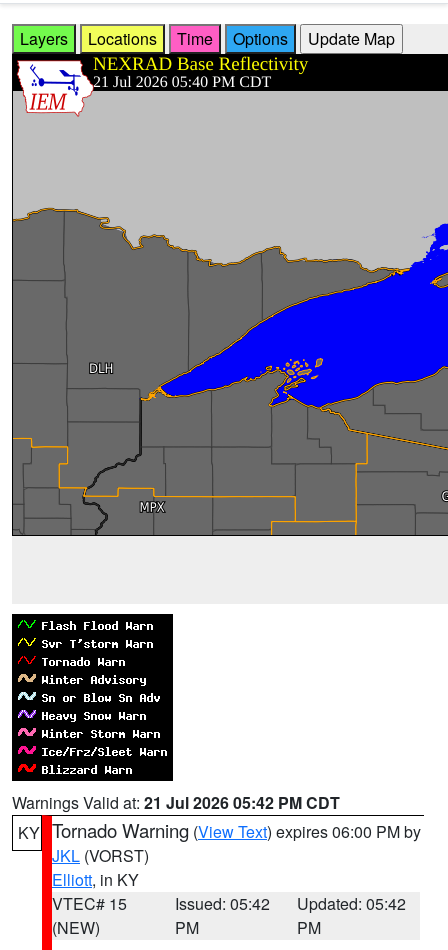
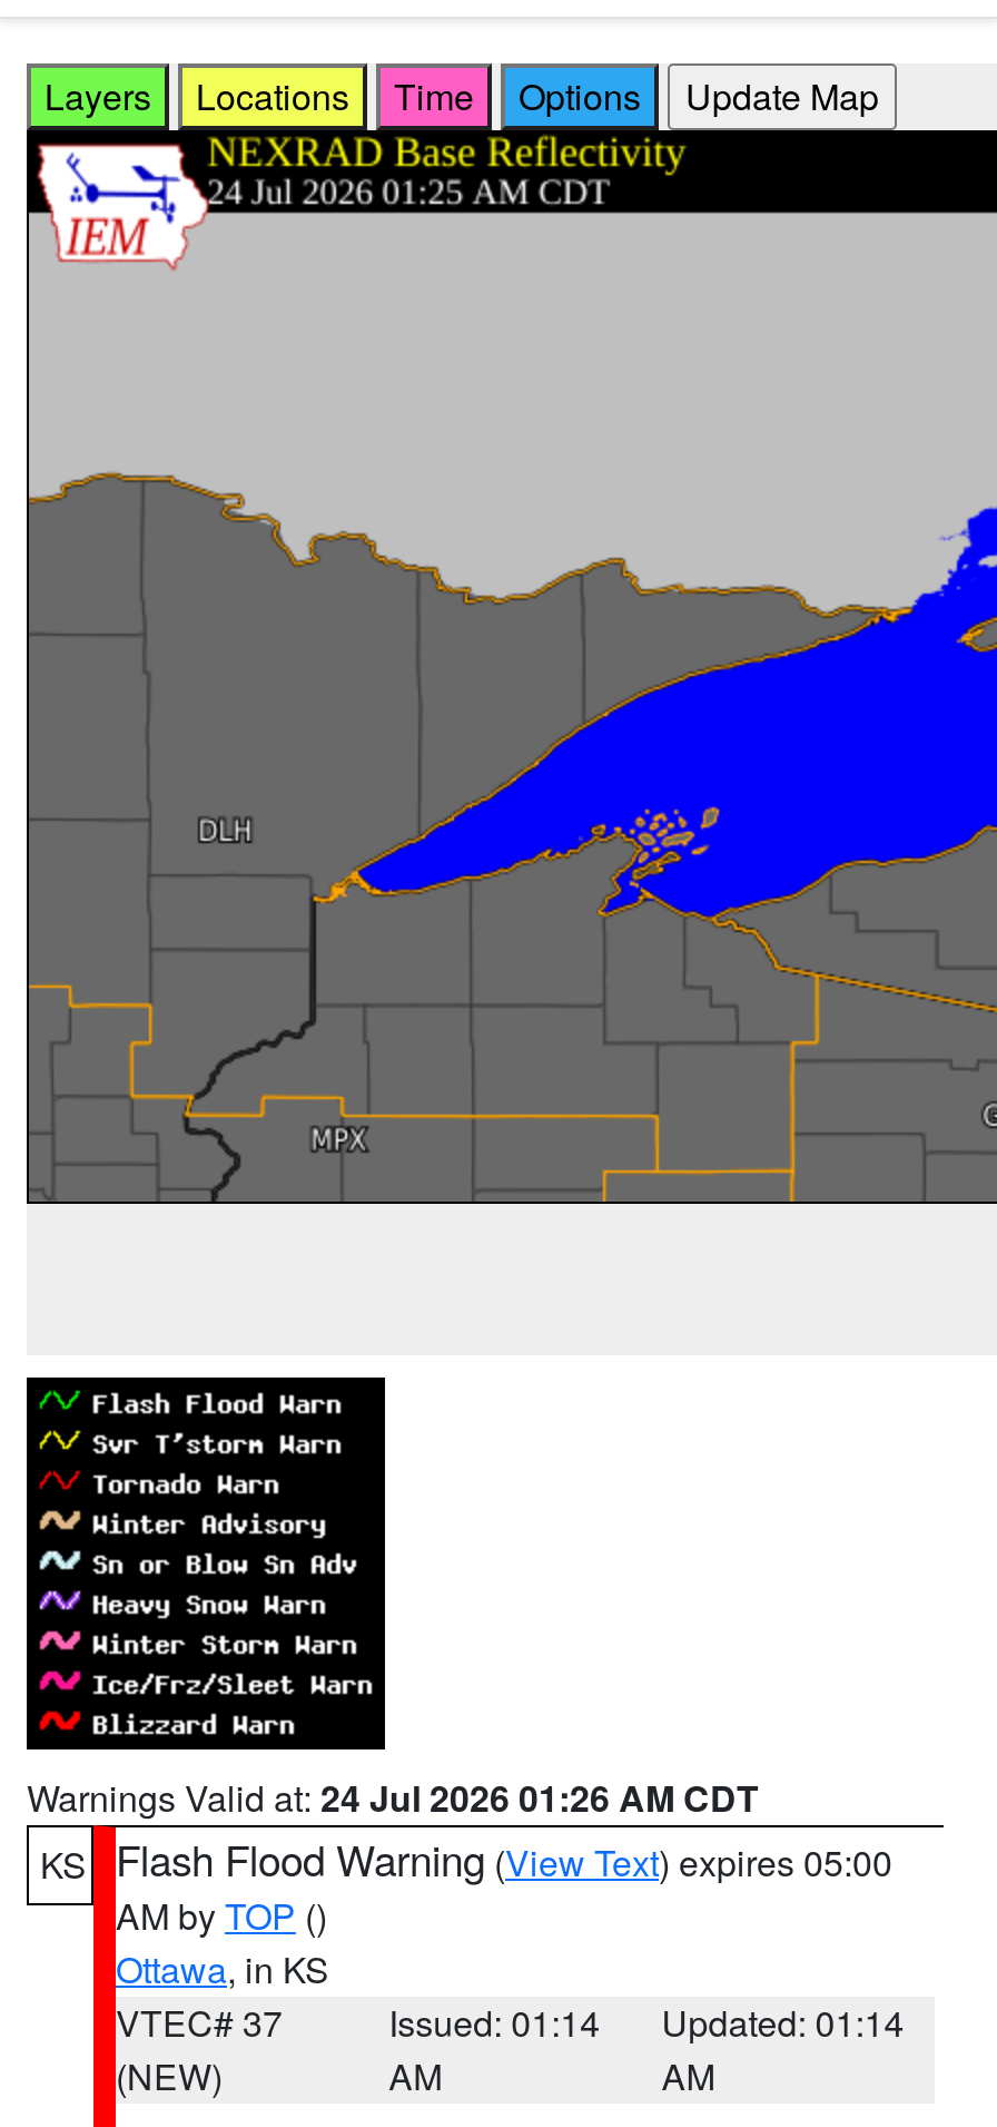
- Warnings Valid at: 21 Jul 2026 05:42 PM CDT
- KY Tornado Warning (View Text) expires 06:00 PM by
- JKL (VORST)
- Elliott, in KY
- VTEC# 15
+ Warnings Valid at: 24 Jul 2026 01:26 AM CDT
+ KS Flash Flood Warning (View Text) expires 05:00
+ AM by TOP ()
+ Ottawa, in KS
+ VTEC# 37

- Issued: 05:42
- PM
+ Issued: 01:14
+ AM

- Updated: 05:42
- PM
+ Updated: 01:14
+ AM
